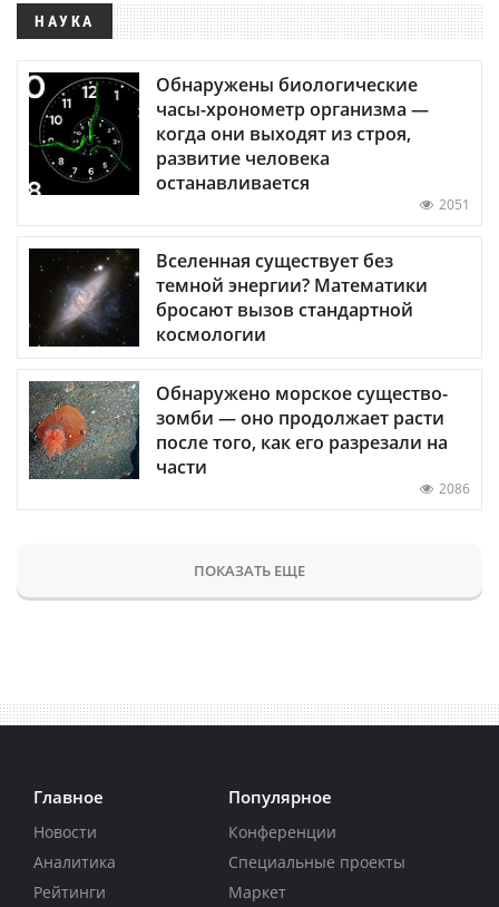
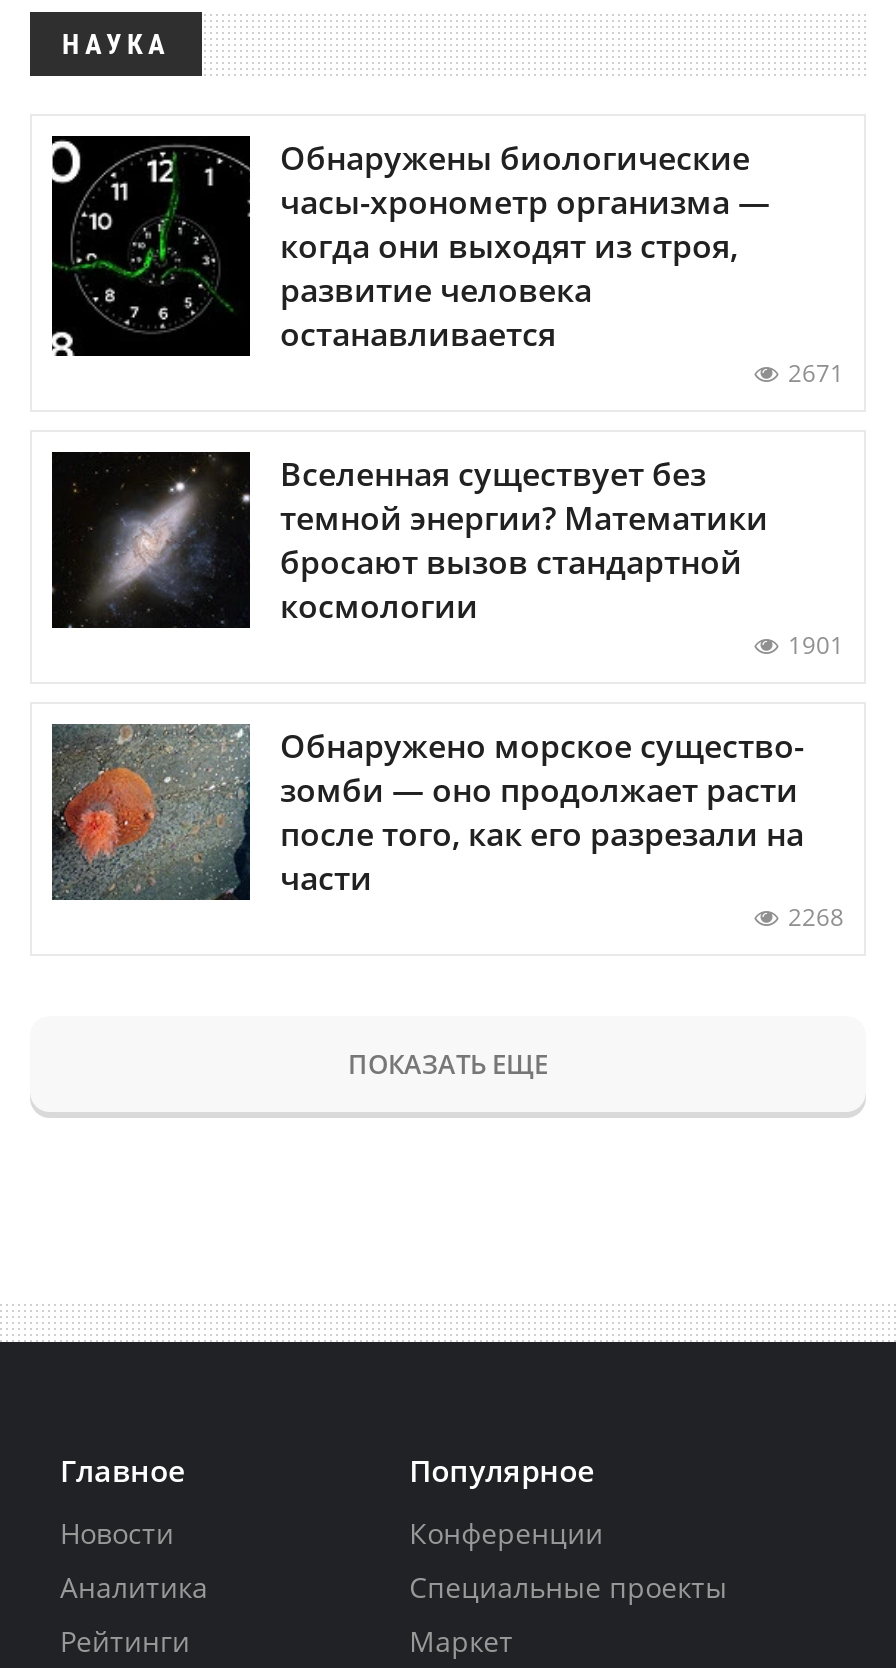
- 2051
+ 2671

+ 1901

- 2086
+ 2268
